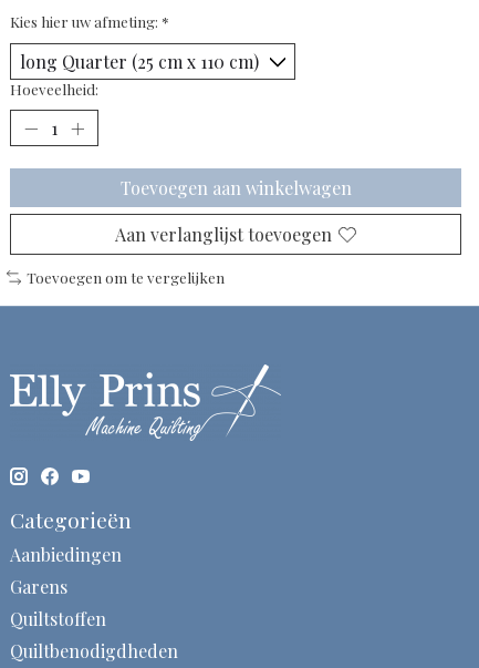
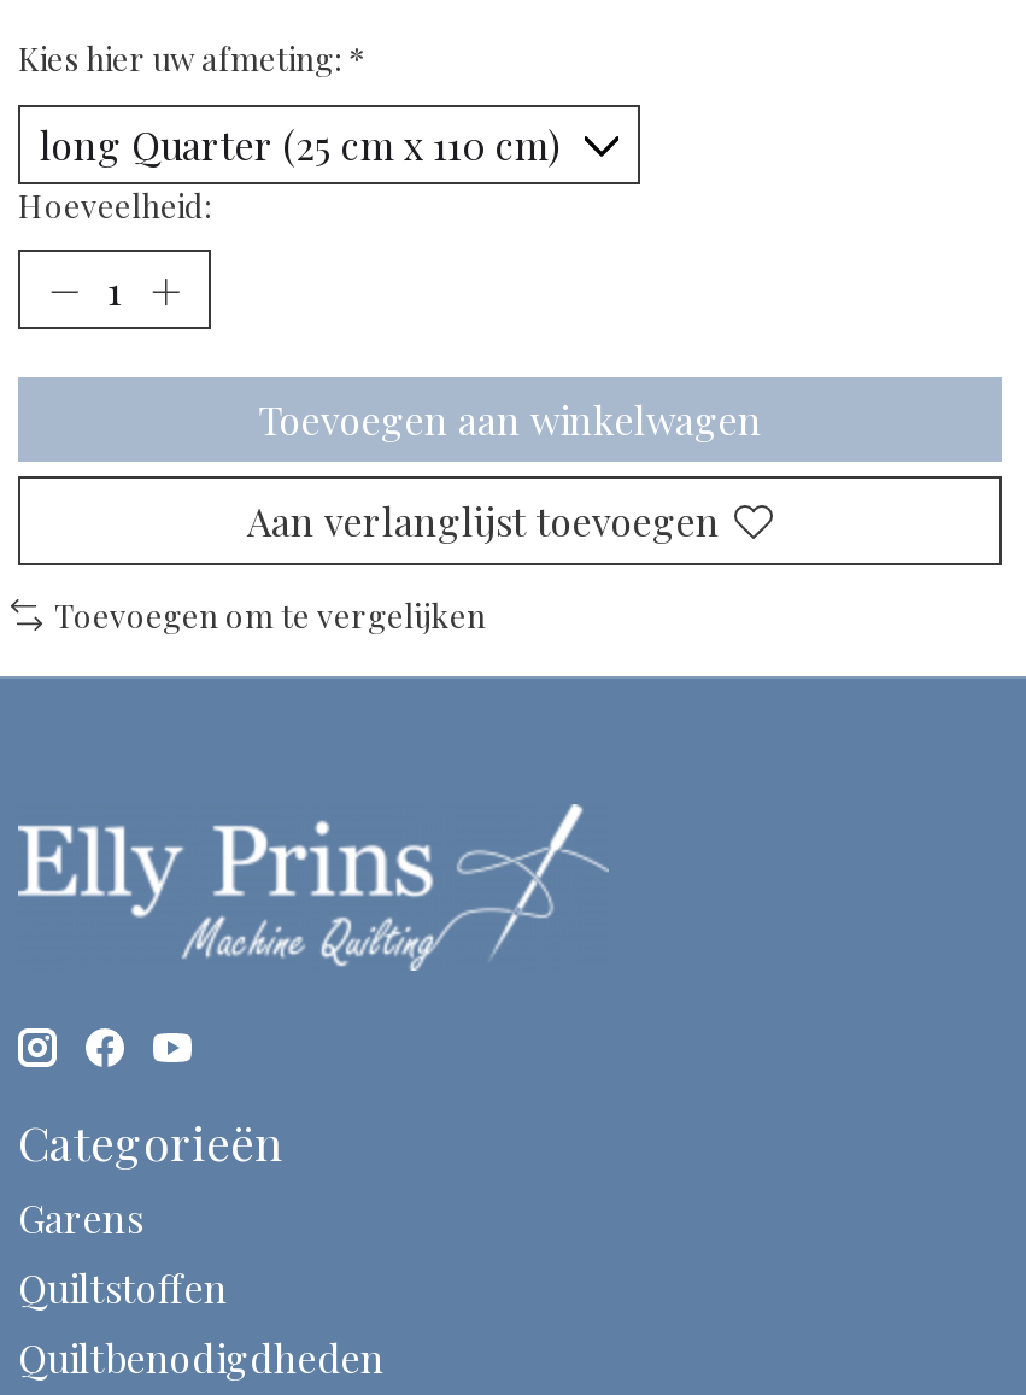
- Aanbiedingen
